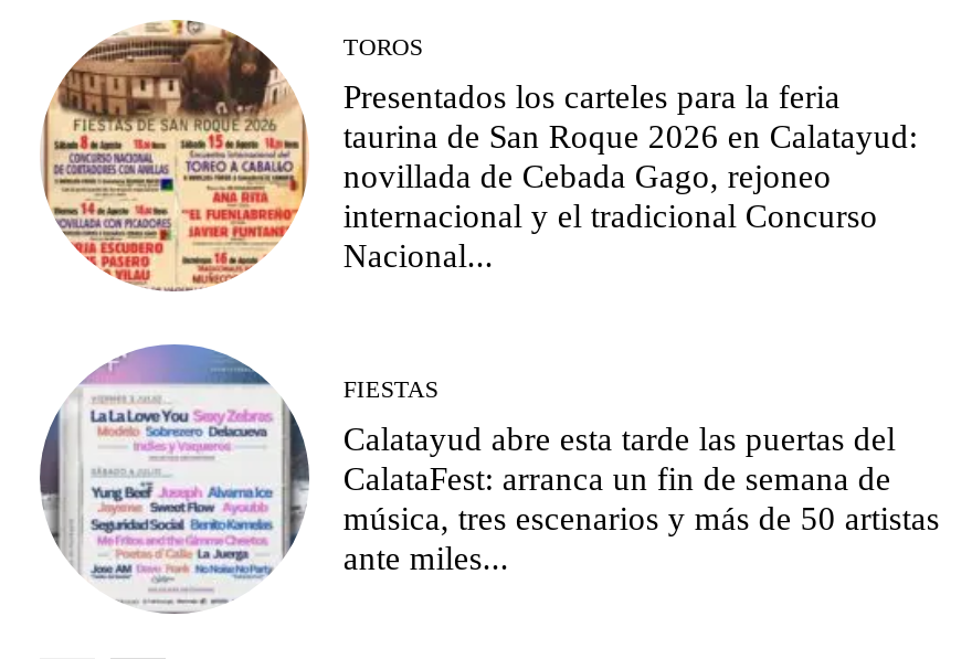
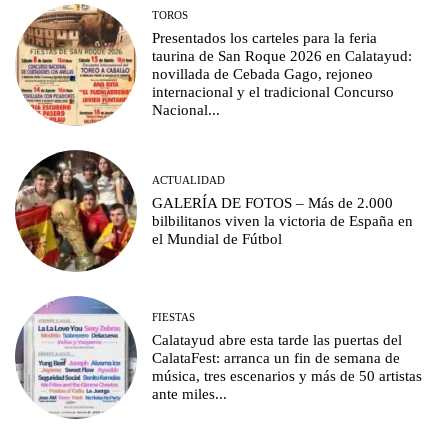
+ [image]
+ ACTUALIDAD
+ GALERÍA DE FOTOS – Más de 2.000
+ bilbilitanos viven la victoria de España en
+ el Mundial de Fútbol
